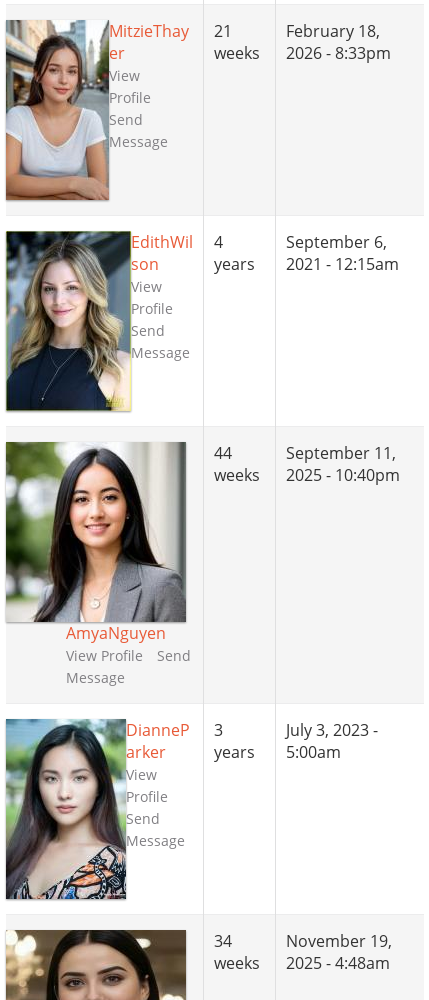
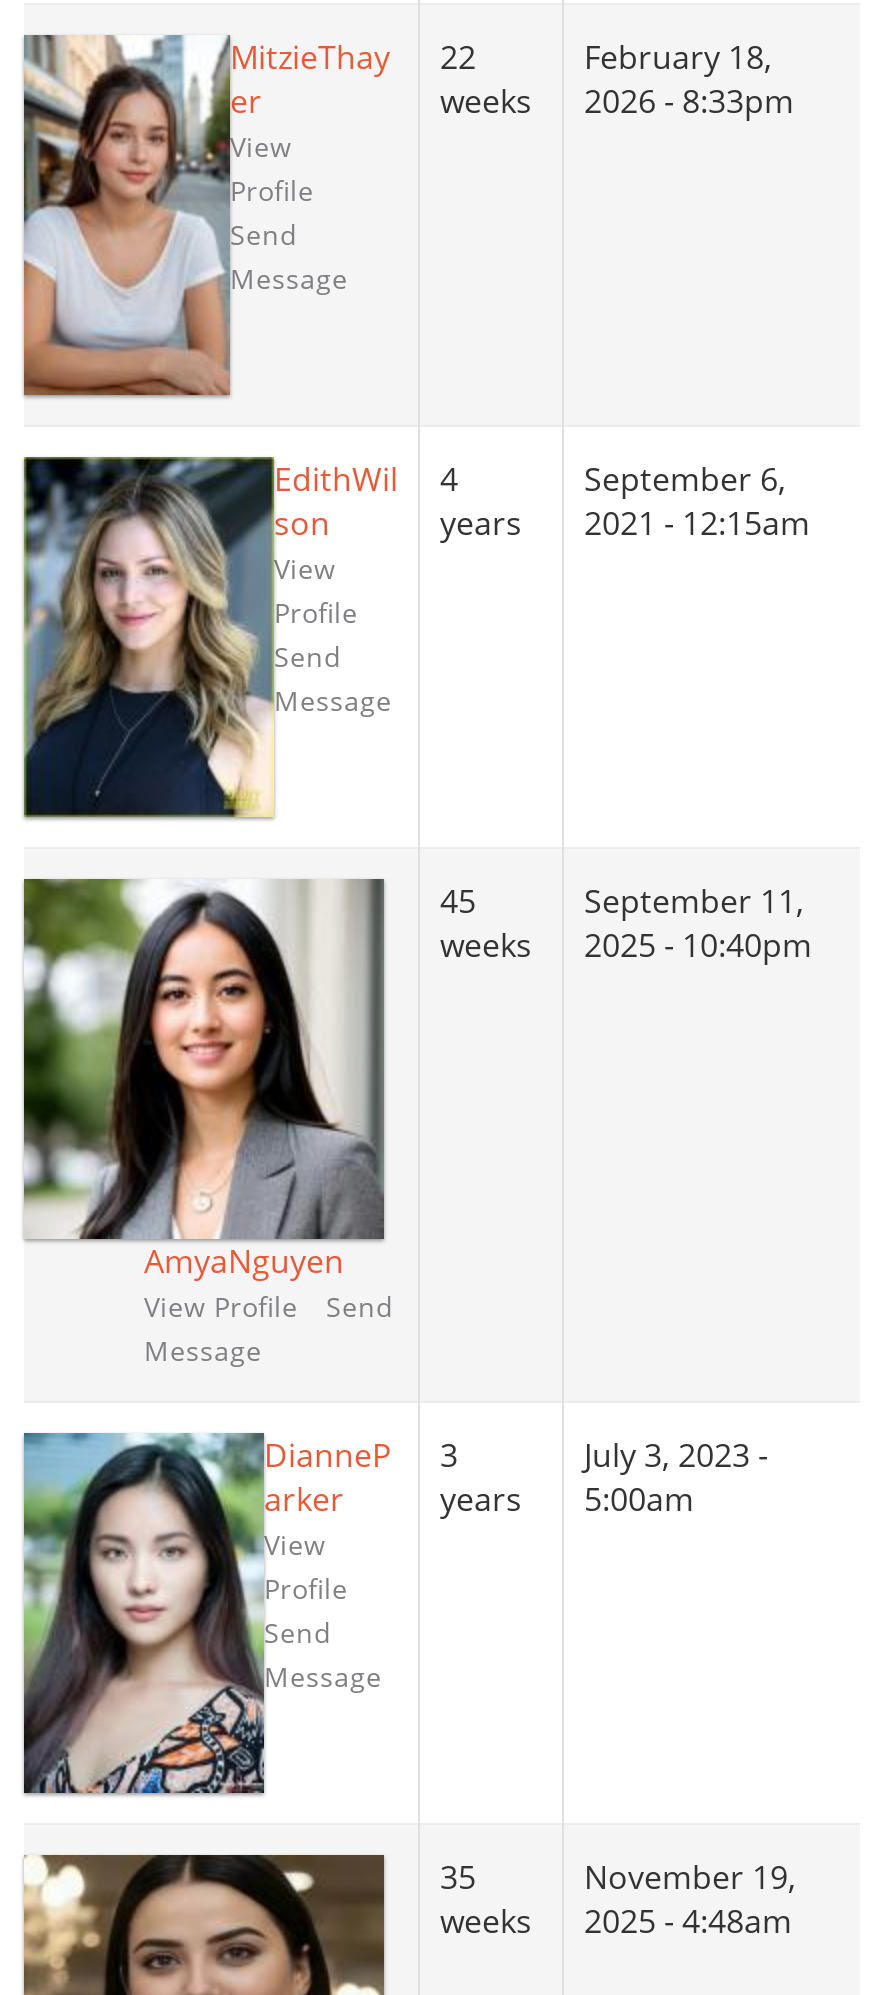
- MitzieThay 21
+ MitzieThay 22

- 44
+ 45

- 34
+ 35
